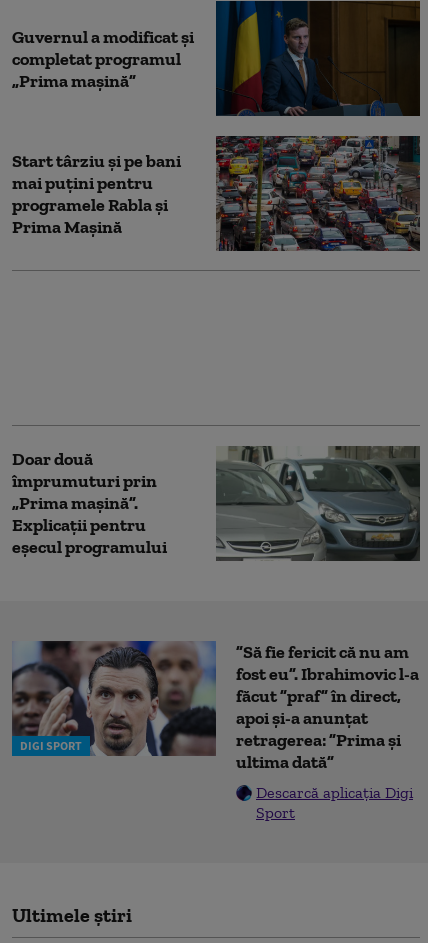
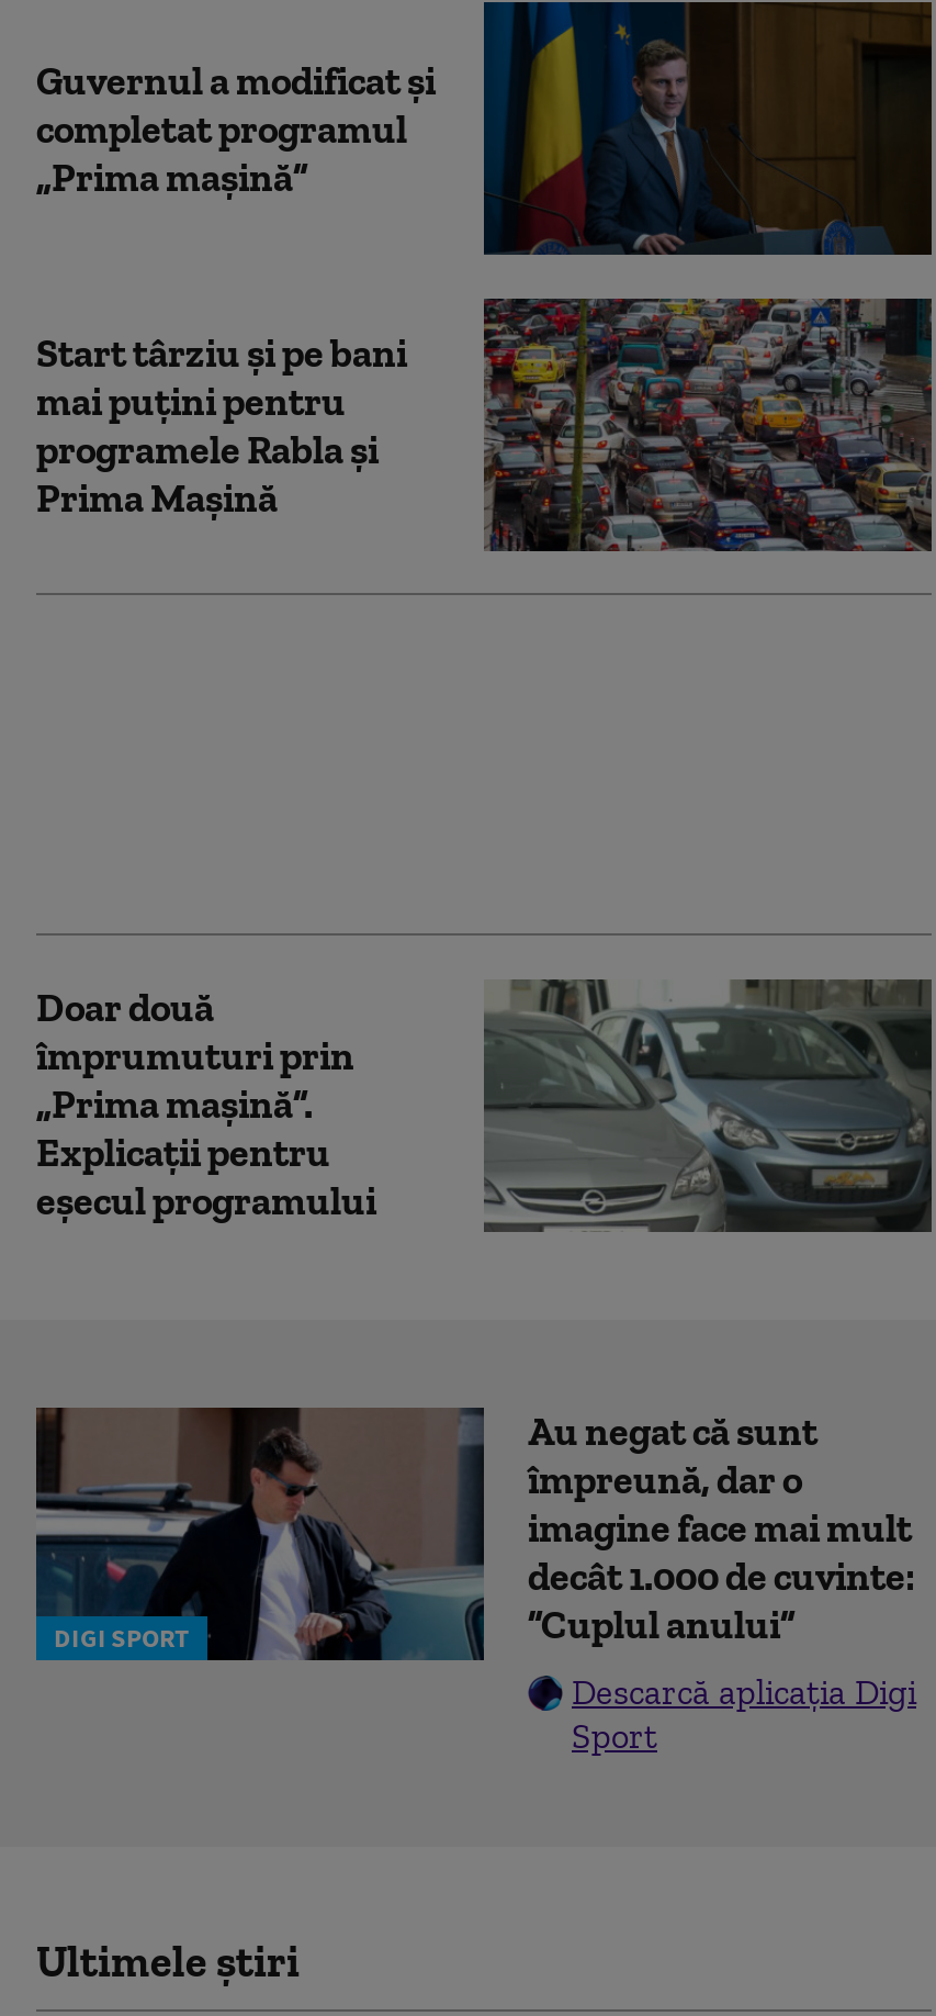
- [image]
- ”Să fie fericit că nu am
- fost eu”. Ibrahimovic l-a
- făcut ”praf” în direct,
- apoi și-a anunțat
- retragerea: ”Prima și
- ultima dată”
+ [image]
+ Au negat că sunt
+ împreună, dar o
+ imagine face mai mult
+ decât 1.000 de cuvinte:
+ ”Cuplul anului”
